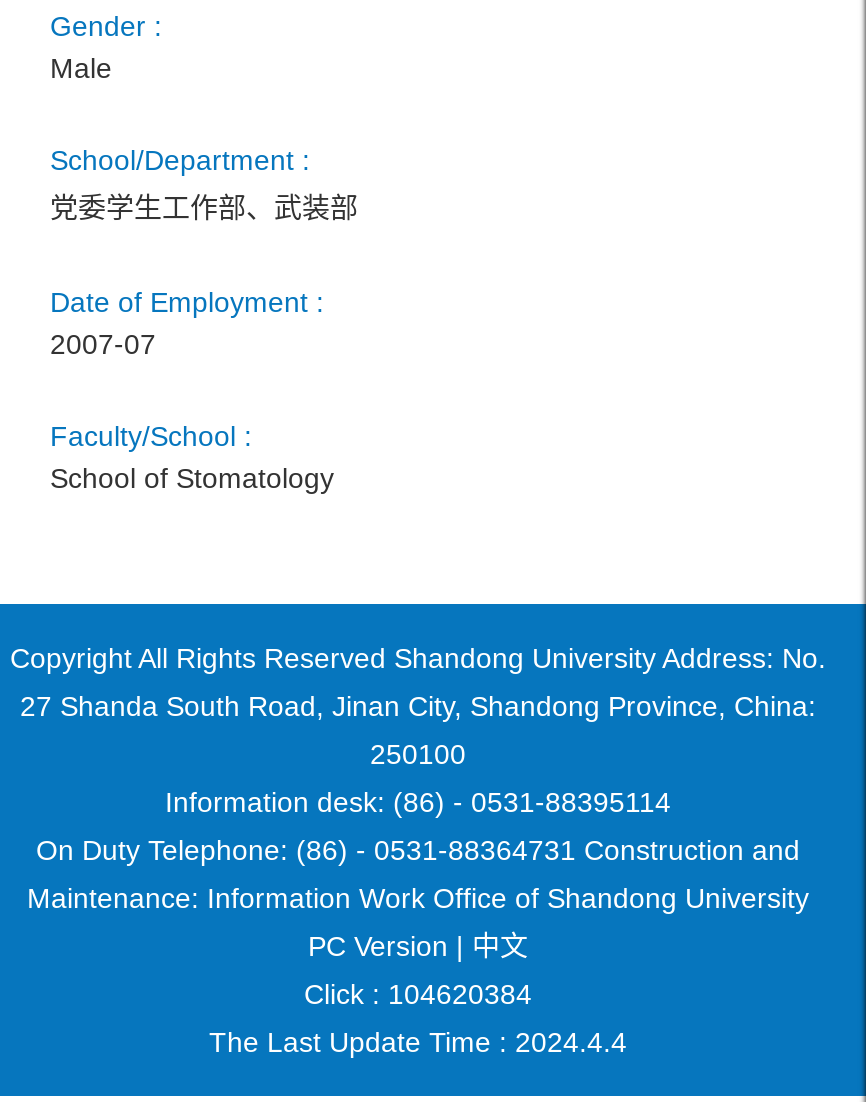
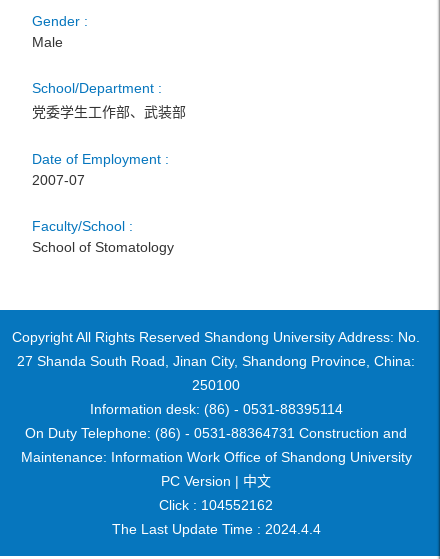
- Click : 104620384
+ Click : 104552162
